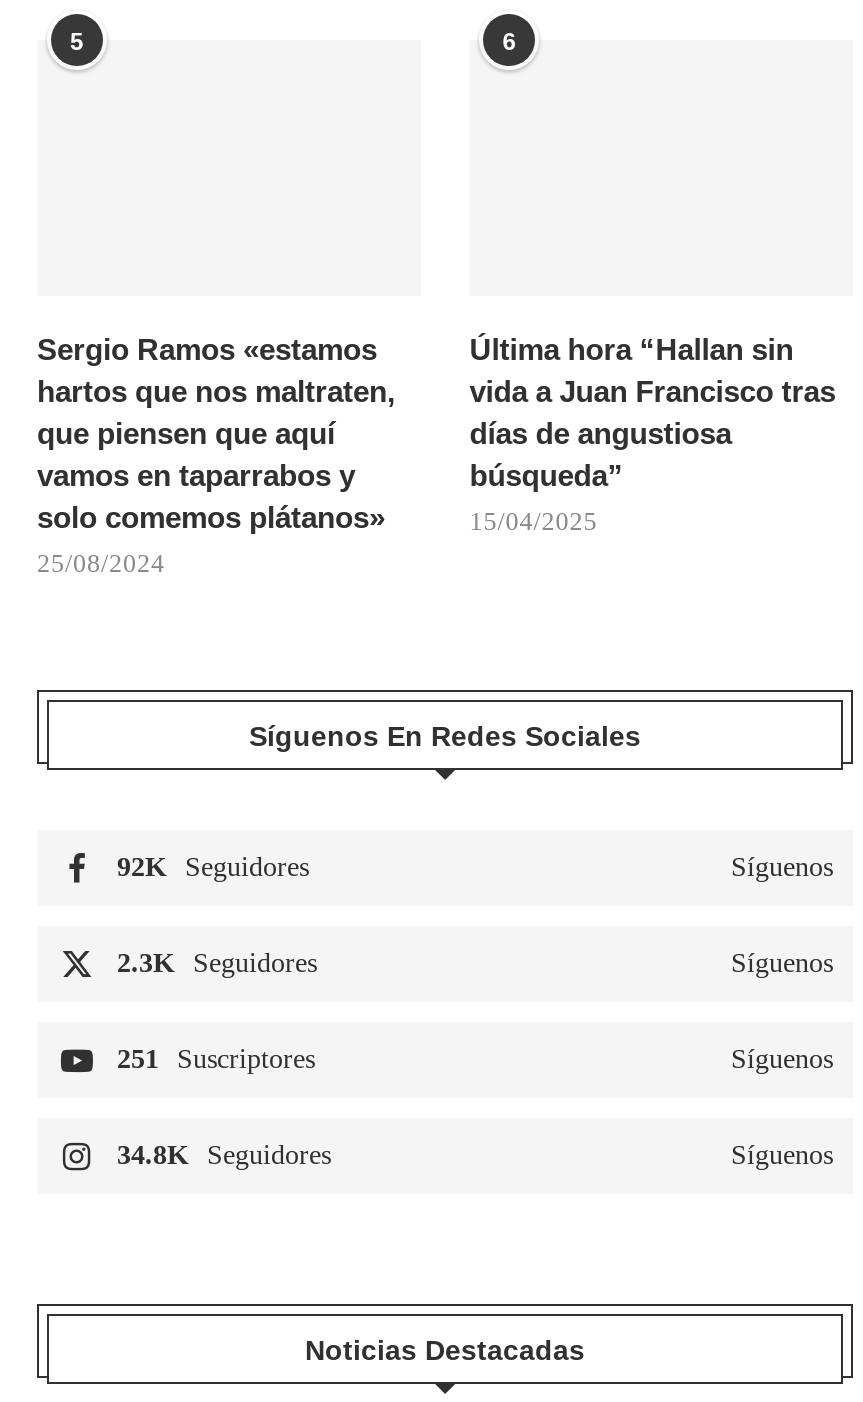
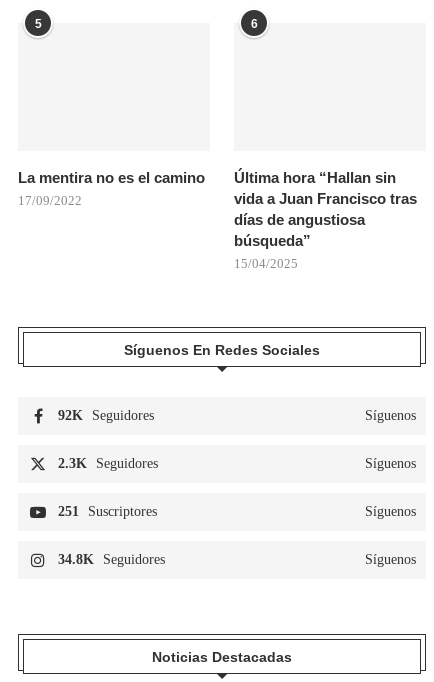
- Sergio Ramos «estamos
- hartos que nos maltraten,
- que piensen que aquí
- vamos en taparrabos y
- solo comemos plátanos»
- 25/08/2024
+ La mentira no es el camino
+ 17/09/2022
